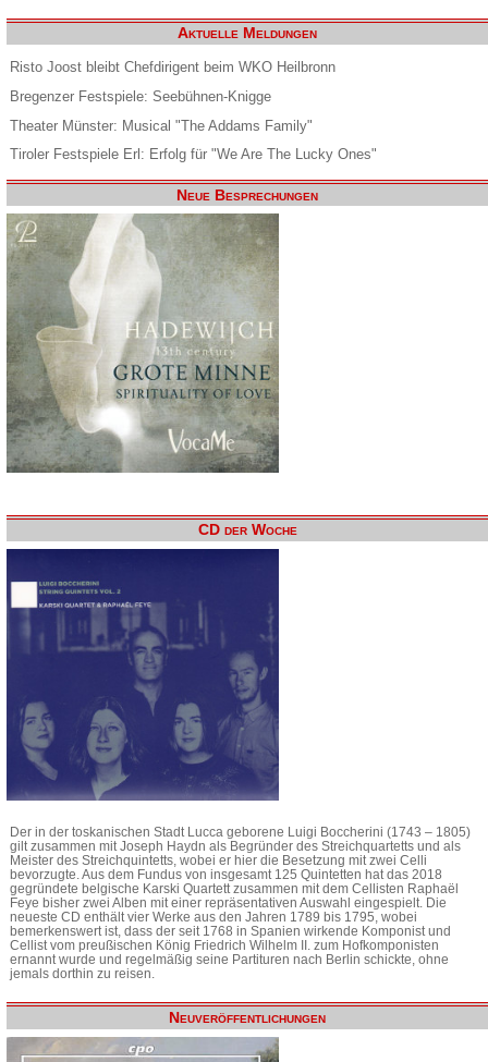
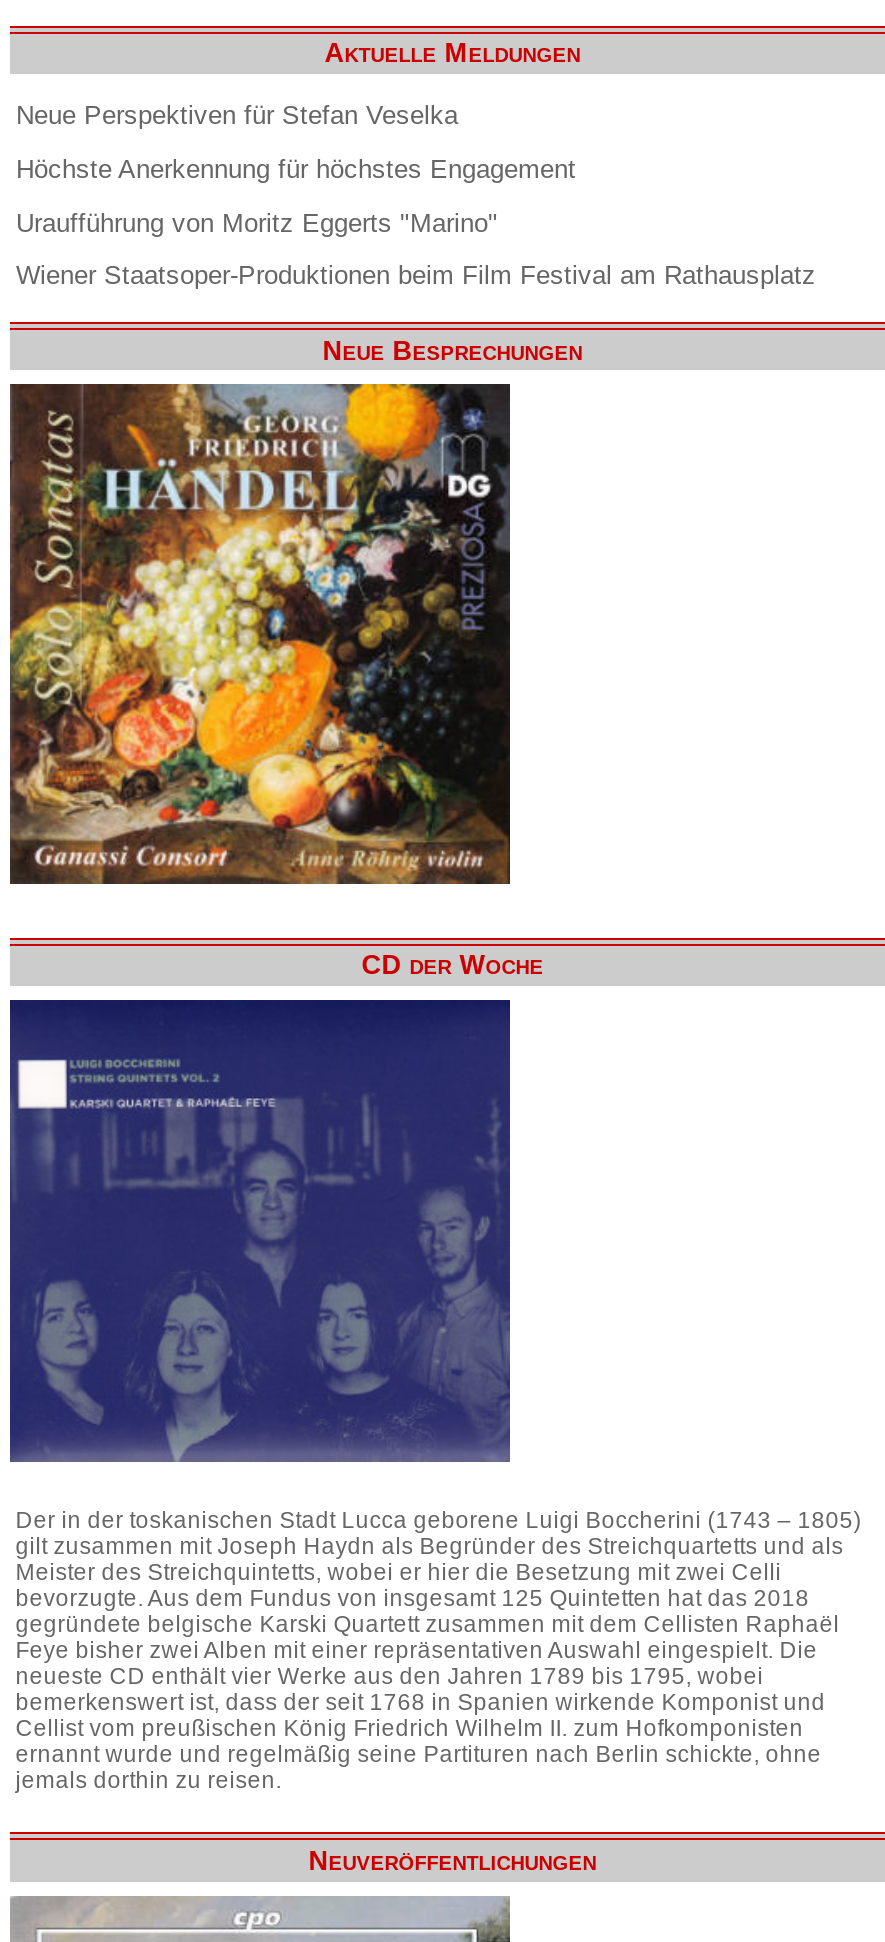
- Risto Joost bleibt Chefdirigent beim WKO Heilbronn
+ Neue Perspektiven für Stefan Veselka

- Bregenzer Festspiele: Seebühnen-Knigge
+ Höchste Anerkennung für höchstes Engagement

- Theater Münster: Musical "The Addams Family"
+ Uraufführung von Moritz Eggerts "Marino"

- Tiroler Festspiele Erl: Erfolg für "We Are The Lucky Ones"
+ Wiener Staatsoper-Produktionen beim Film Festival am Rathausplatz

- [image]
+ [image]
